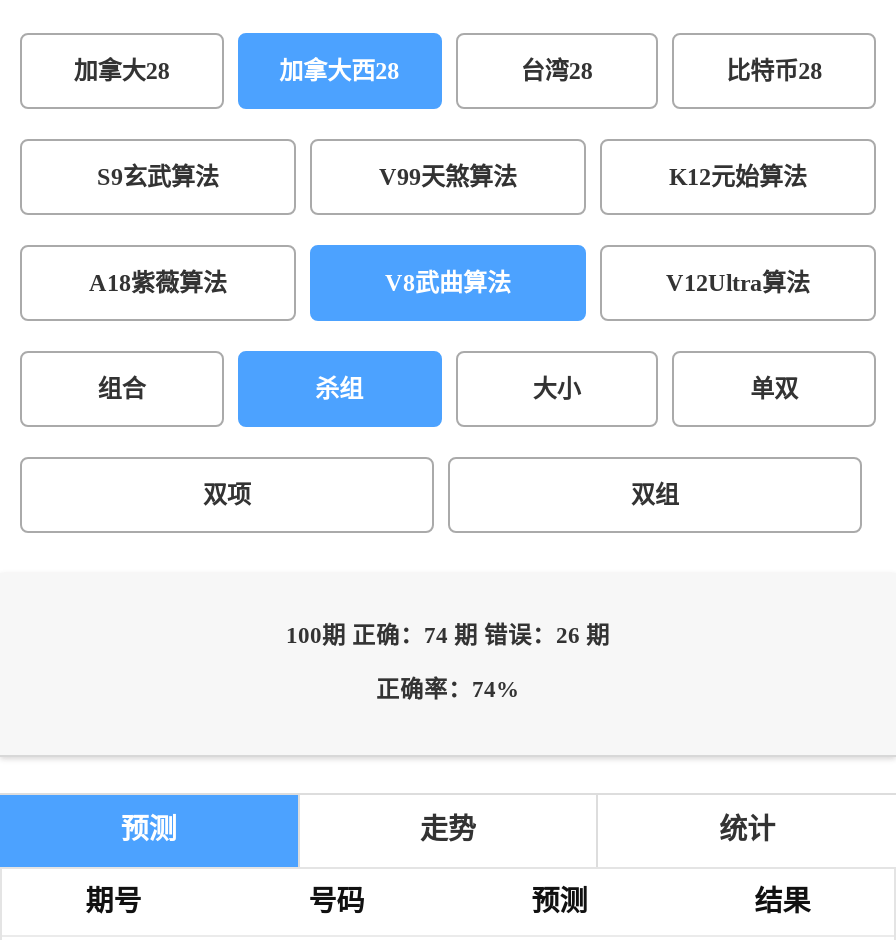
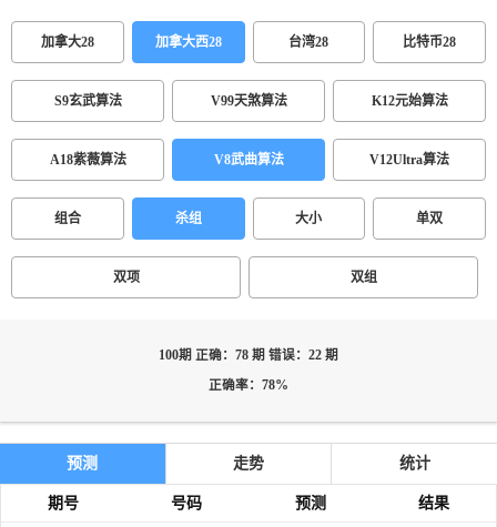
- 100期 正确：74 期 错误：26 期
+ 100期 正确：78 期 错误：22 期

- 正确率：74%
+ 正确率：78%
